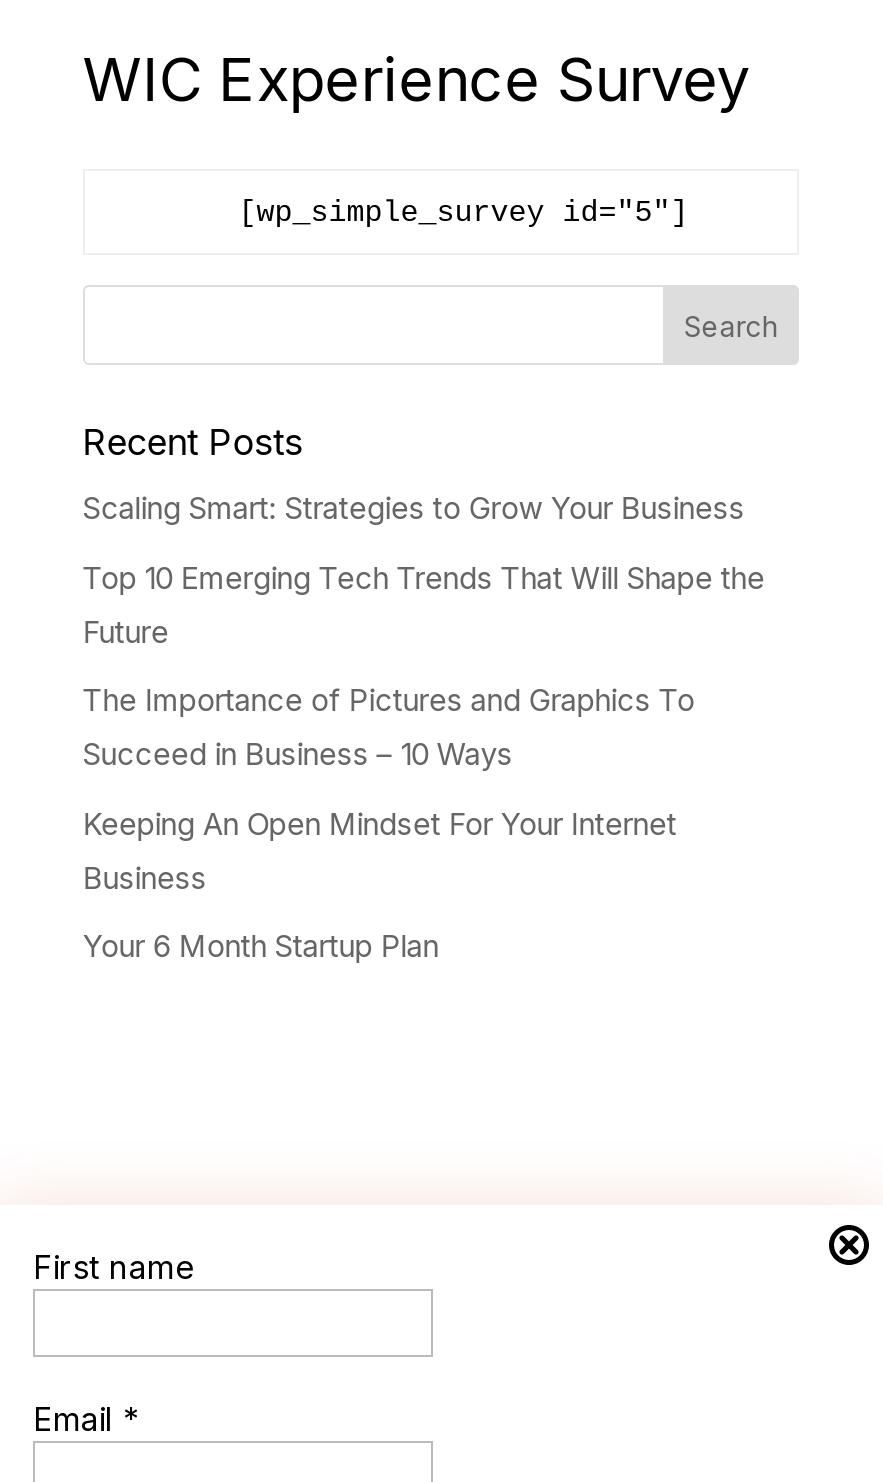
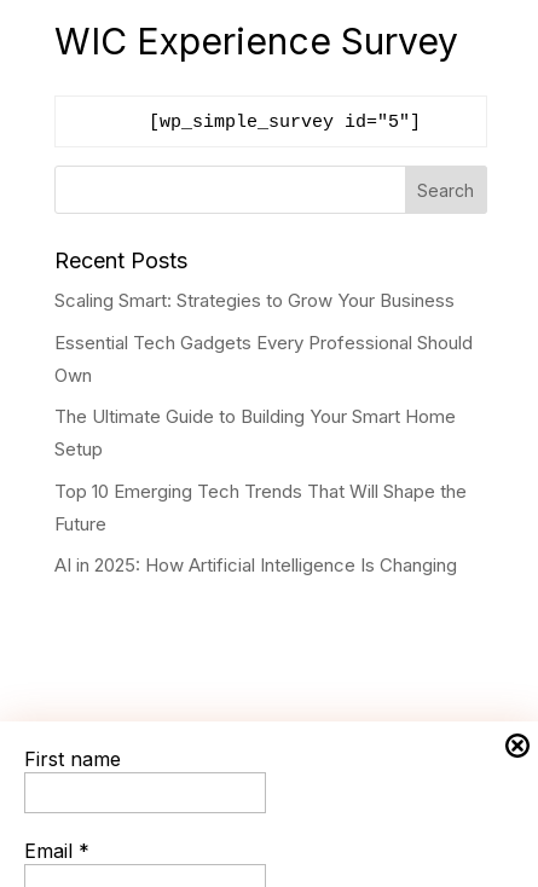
+ Essential Tech Gadgets Every Professional Should
+ Own
+ The Ultimate Guide to Building Your Smart Home
+ Setup

moved down: Top 10 Emerging Tech Trends That Will Shape the | Future

- The Importance of Pictures and Graphics To
- Succeed in Business – 10 Ways
- Keeping An Open Mindset For Your Internet
- Business
- Your 6 Month Startup Plan
+ AI in 2025: How Artificial Intelligence Is Changing
